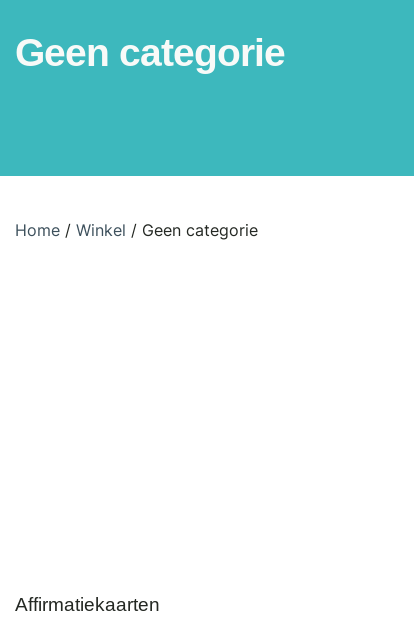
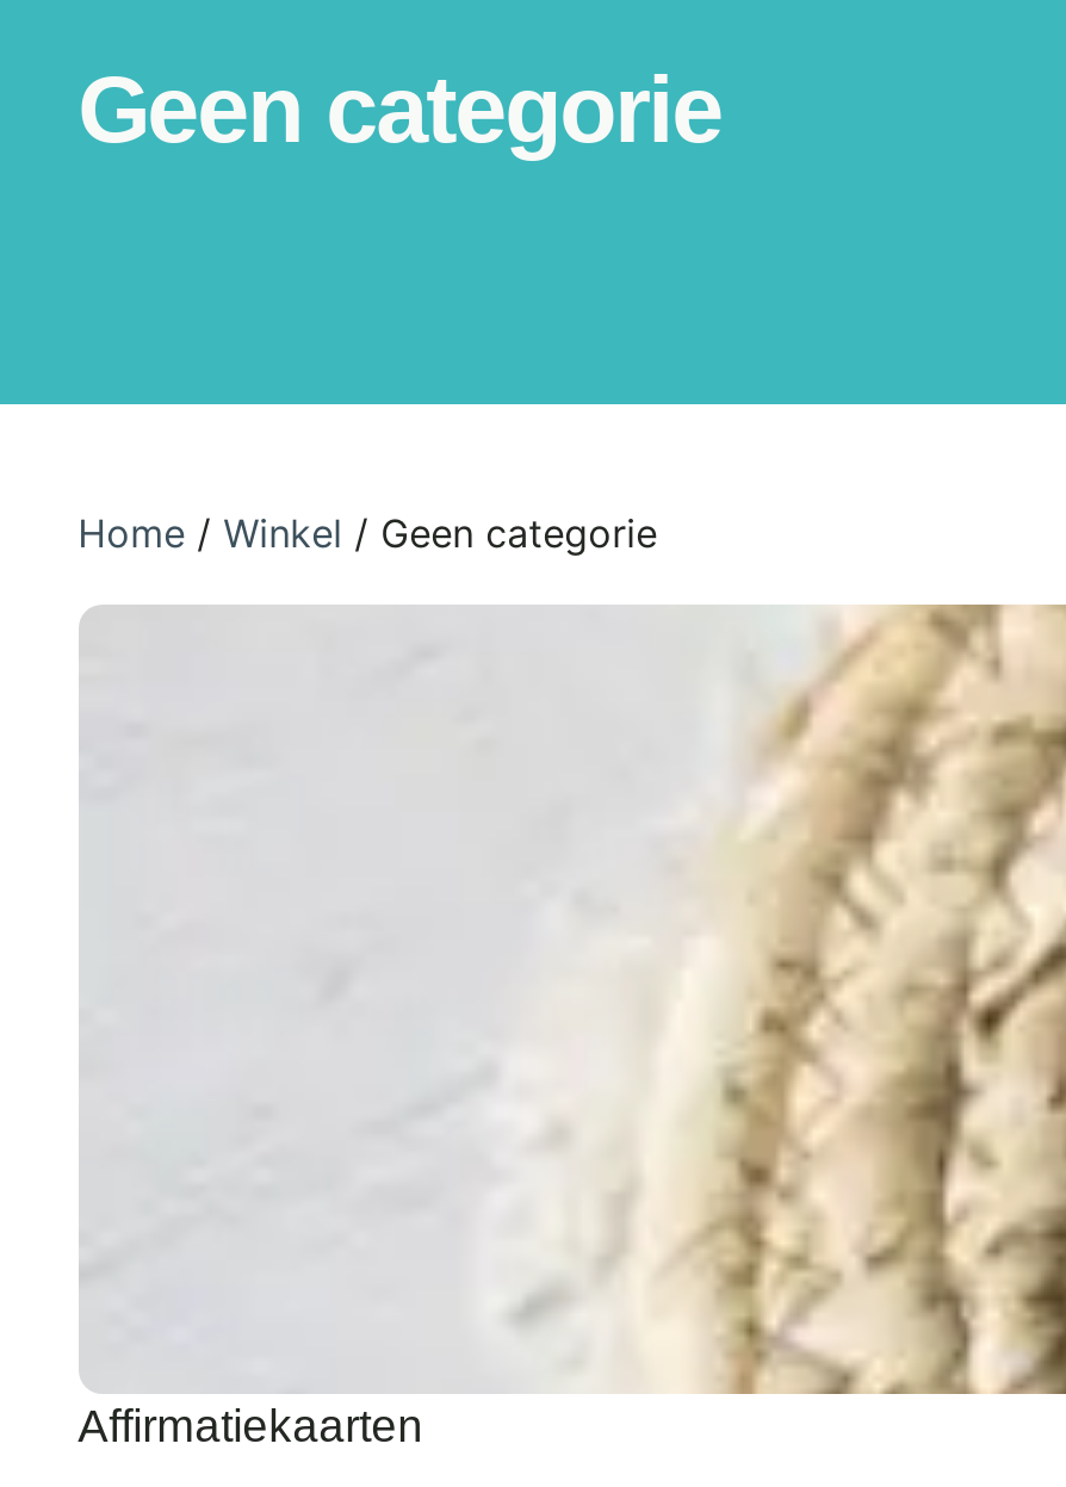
+ [image]
